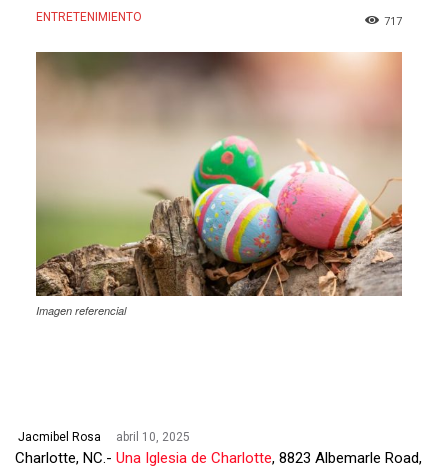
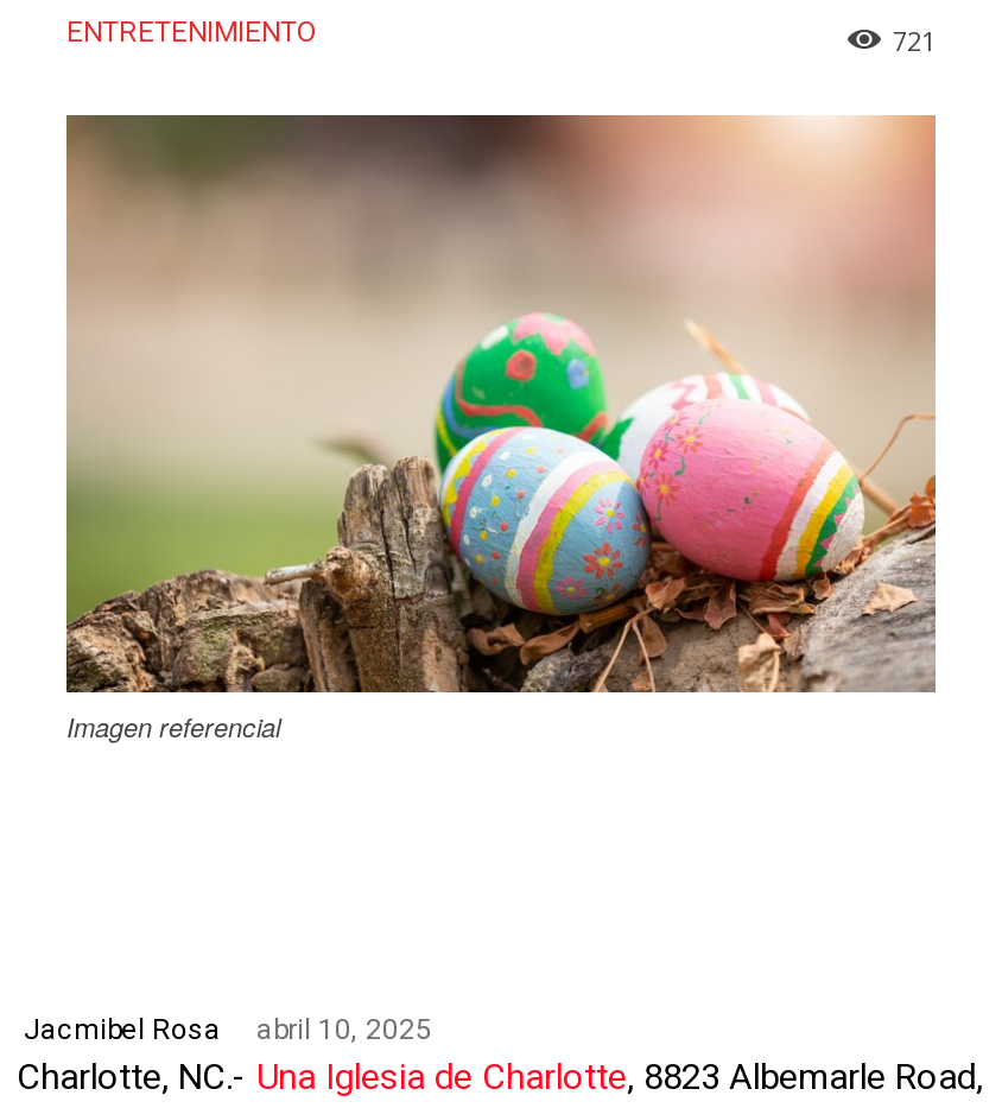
- 717
+ 721
